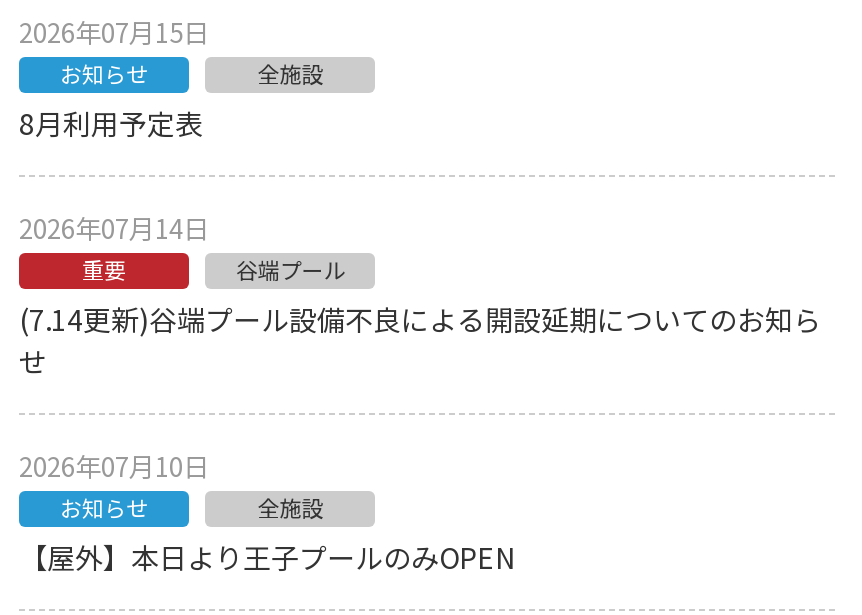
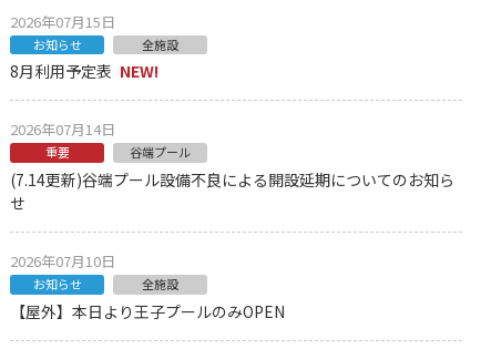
- 8月利用予定表
+ 8月利用予定表 NEW!
